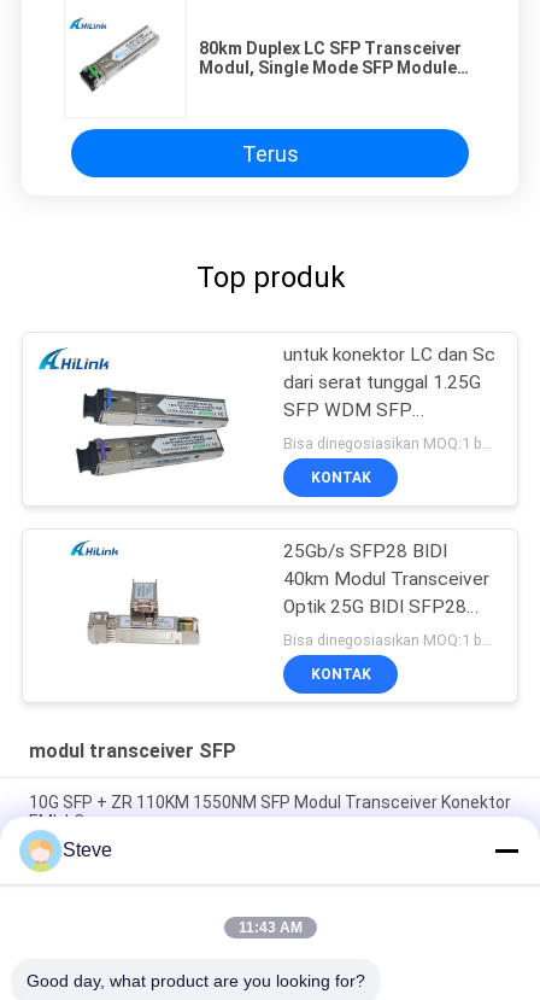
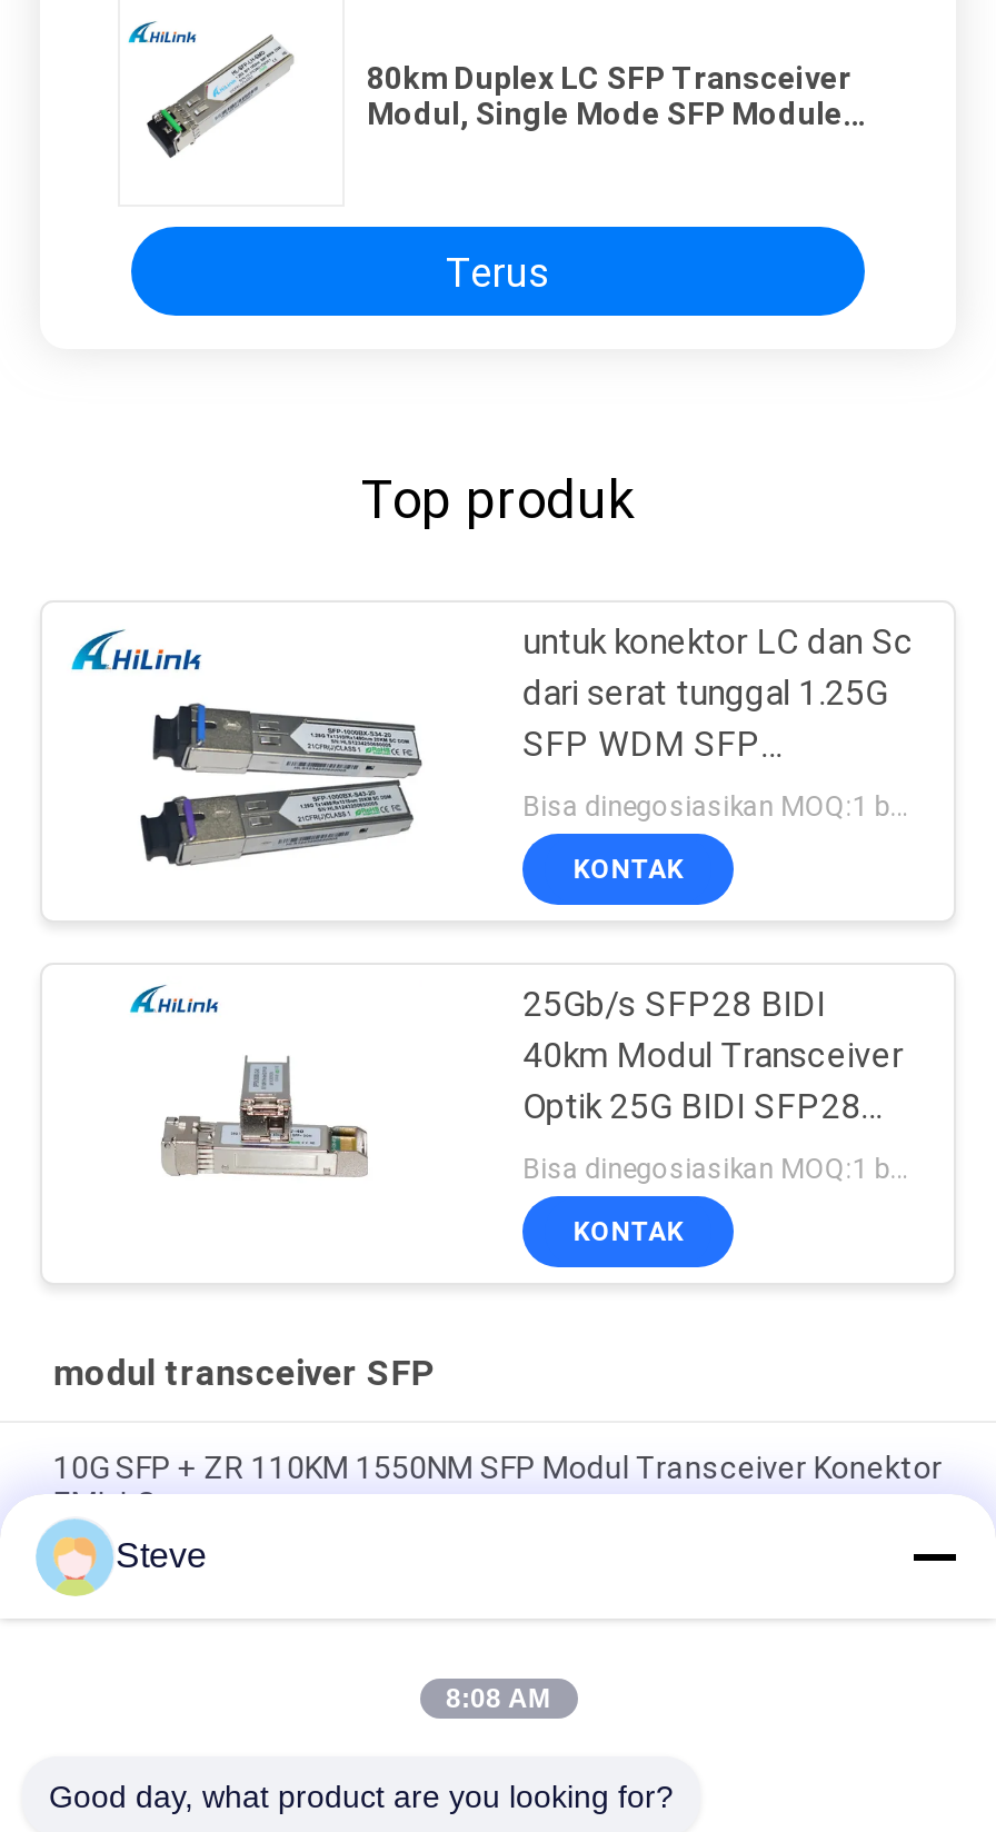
- 11:43 AM
+ 8:08 AM
